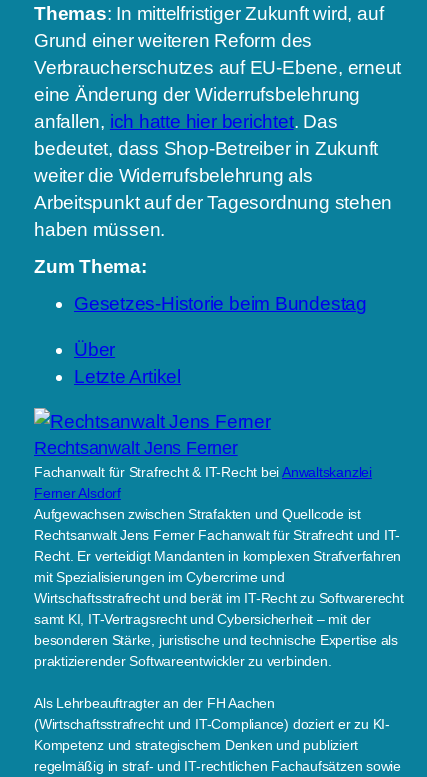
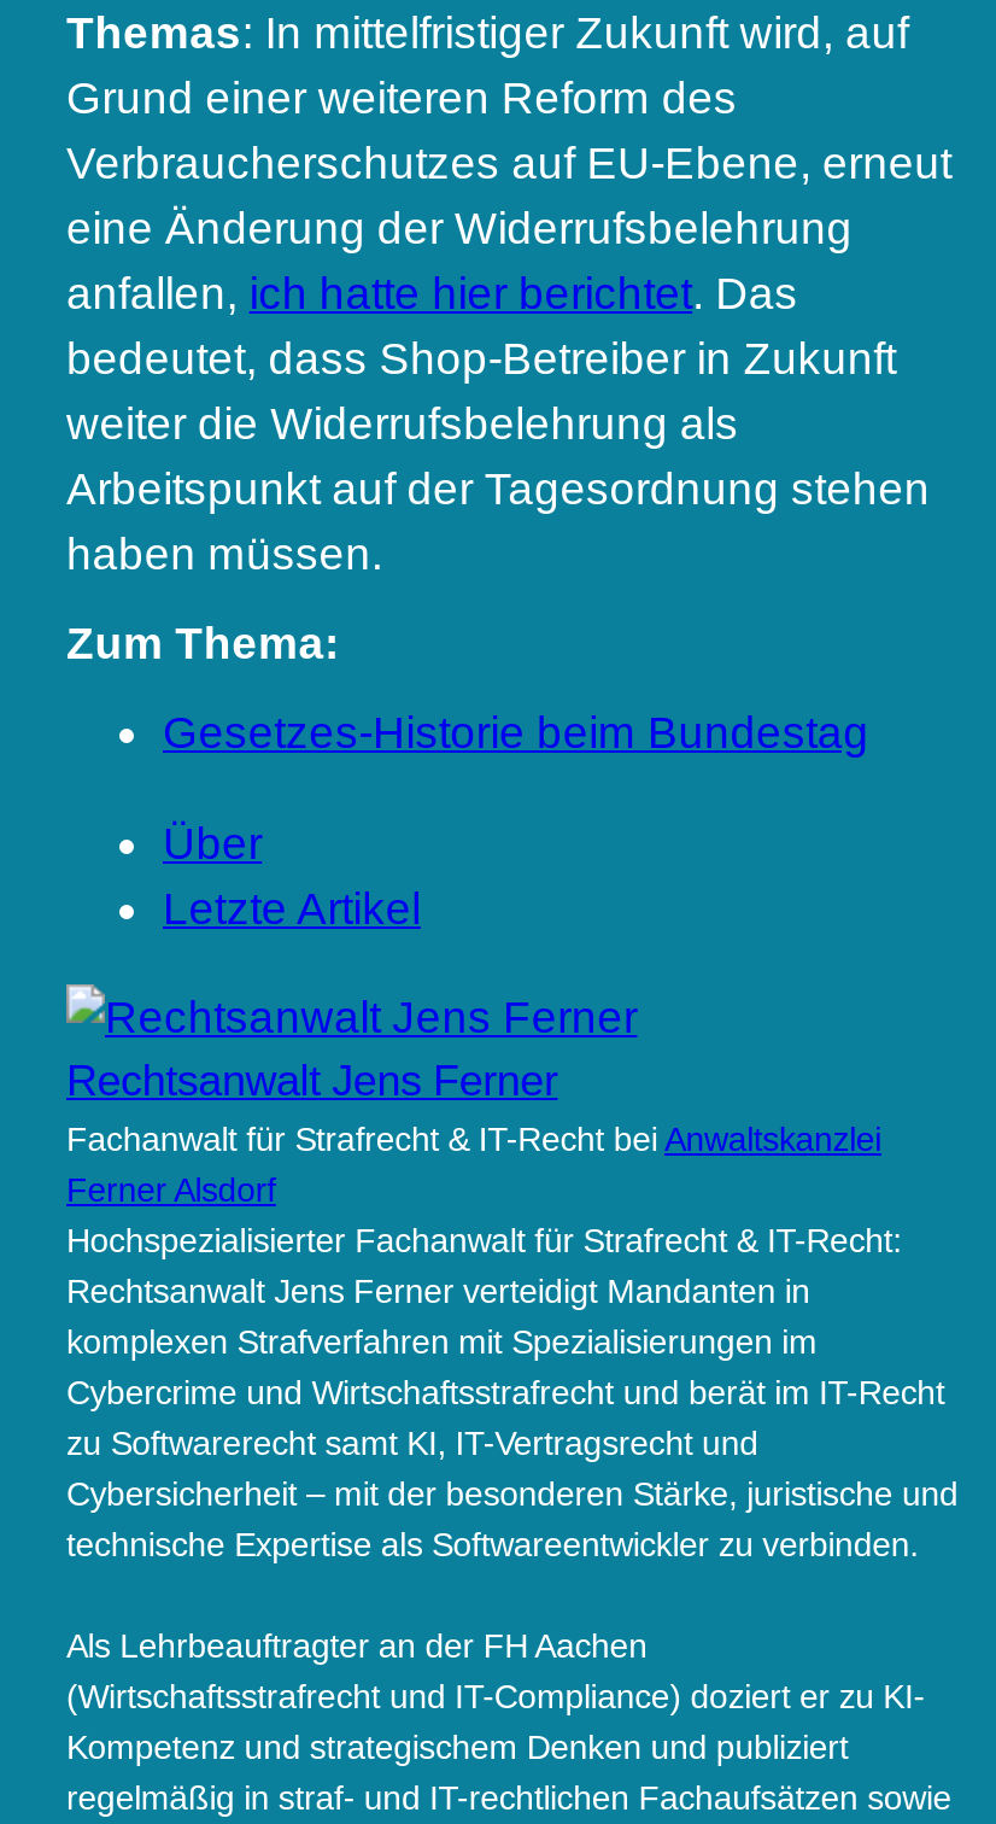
- Aufgewachsen zwischen Strafakten und Quellcode ist
- Rechtsanwalt Jens Ferner Fachanwalt für Strafrecht und IT-
- Recht. Er verteidigt Mandanten in komplexen Strafverfahren
- mit Spezialisierungen im Cybercrime und
- Wirtschaftsstrafrecht und berät im IT-Recht zu Softwarerecht
- samt KI, IT-Vertragsrecht und Cybersicherheit – mit der
- besonderen Stärke, juristische und technische Expertise als
- praktizierender Softwareentwickler zu verbinden.
+ Hochspezialisierter Fachanwalt für Strafrecht & IT-Recht:
+ Rechtsanwalt Jens Ferner verteidigt Mandanten in
+ komplexen Strafverfahren mit Spezialisierungen im
+ Cybercrime und Wirtschaftsstrafrecht und berät im IT-Recht
+ zu Softwarerecht samt KI, IT-Vertragsrecht und
+ Cybersicherheit – mit der besonderen Stärke, juristische und
+ technische Expertise als Softwareentwickler zu verbinden.
